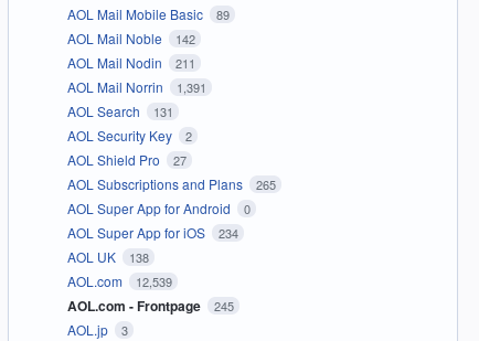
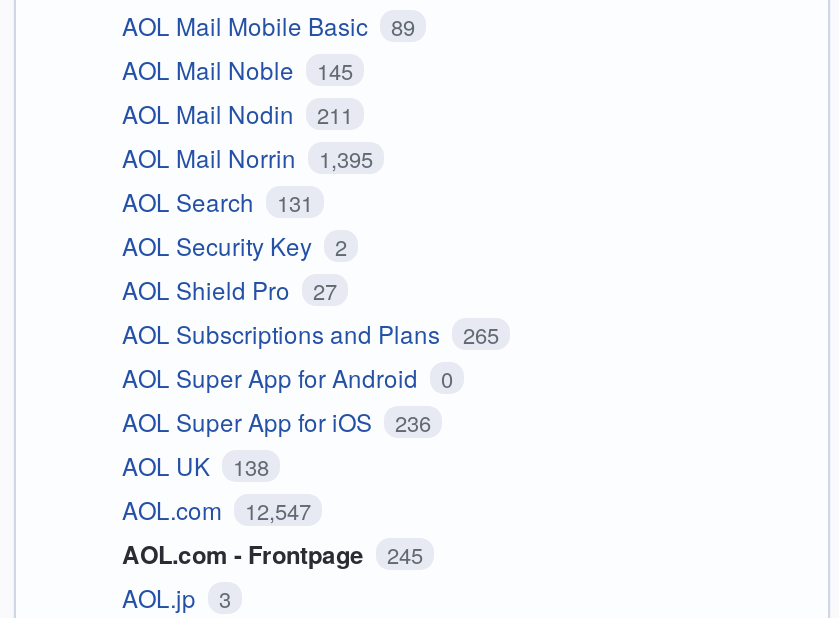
- AOL Mail Noble 142
+ AOL Mail Noble 145

- AOL Mail Norrin 1,391
+ AOL Mail Norrin 1,395

- AOL Super App for iOS 234
+ AOL Super App for iOS 236

- AOL.com 12,539
+ AOL.com 12,547
